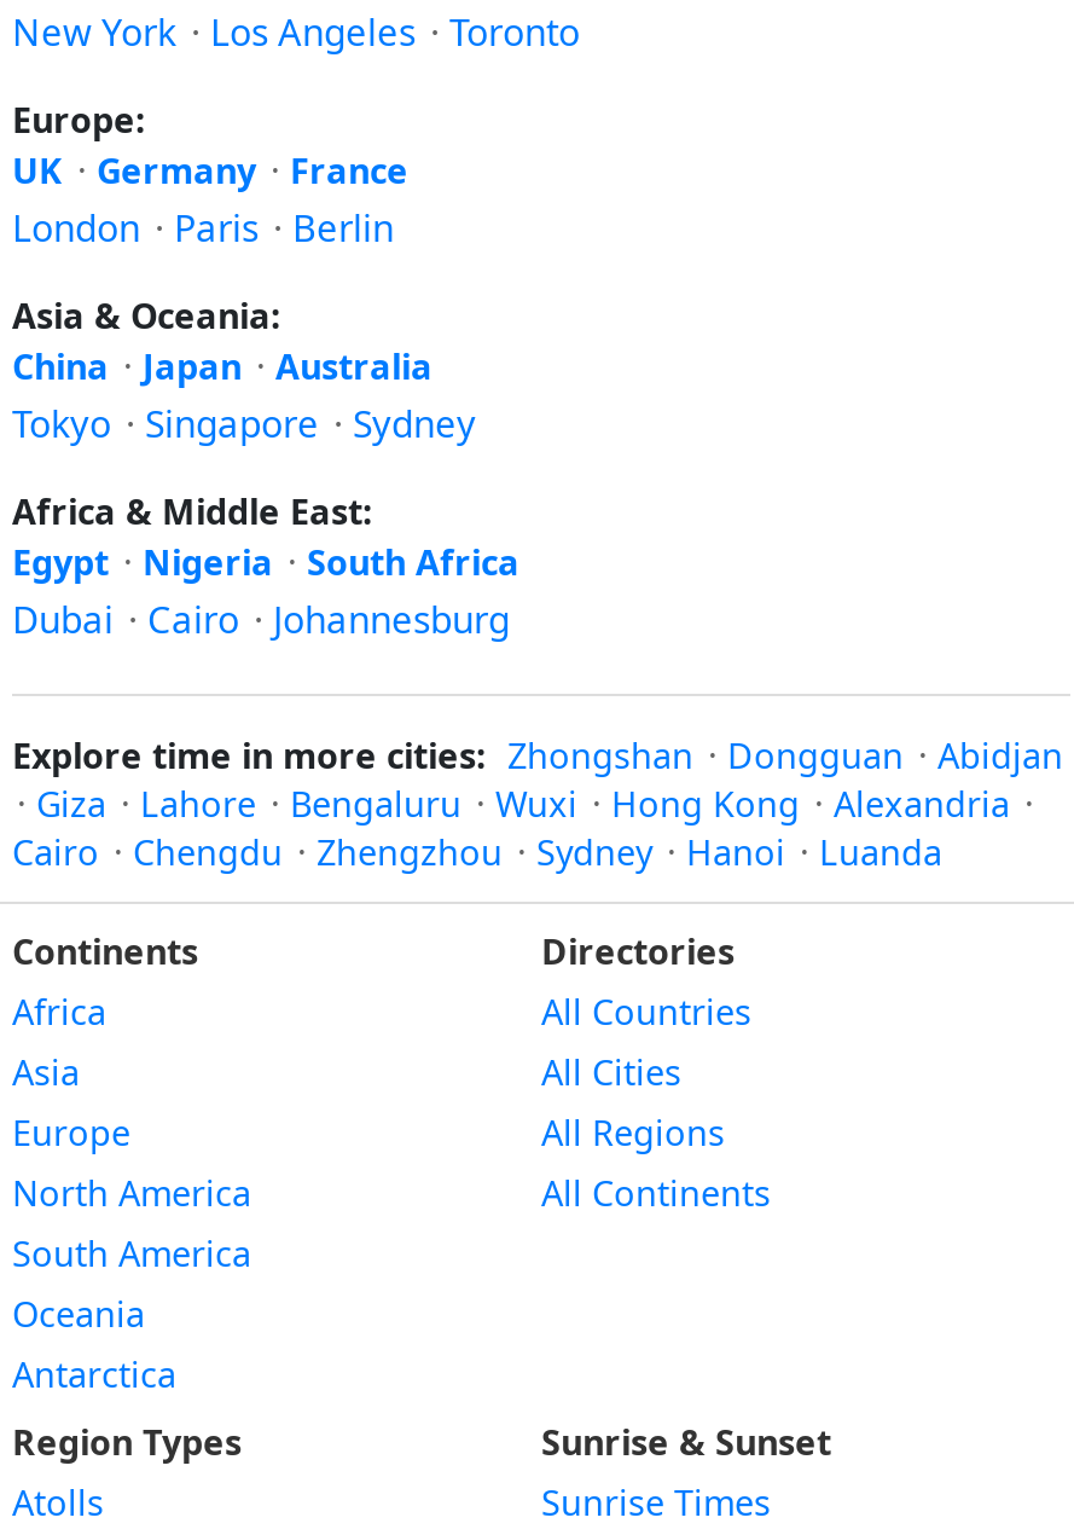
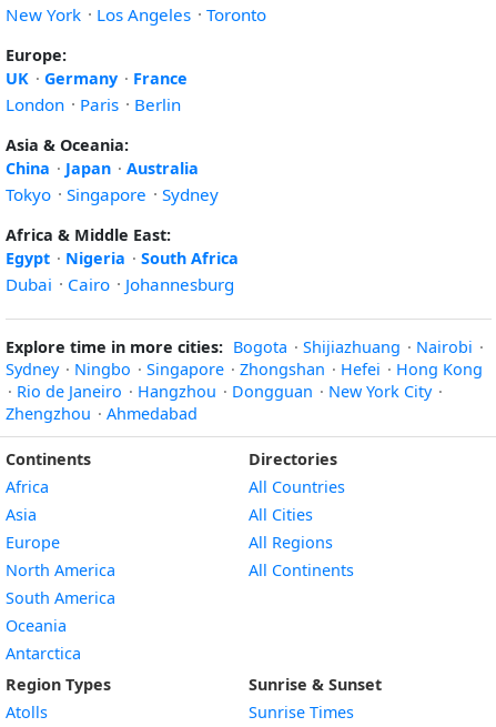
- Explore time in more cities: Zhongshan · Dongguan · Abidjan
- · Giza · Lahore · Bengaluru · Wuxi · Hong Kong · Alexandria ·
- Cairo · Chengdu · Zhengzhou · Sydney · Hanoi · Luanda
+ Explore time in more cities: Bogota · Shijiazhuang · Nairobi ·
+ Sydney · Ningbo · Singapore · Zhongshan · Hefei · Hong Kong
+ · Rio de Janeiro · Hangzhou · Dongguan · New York City ·
+ Zhengzhou · Ahmedabad
